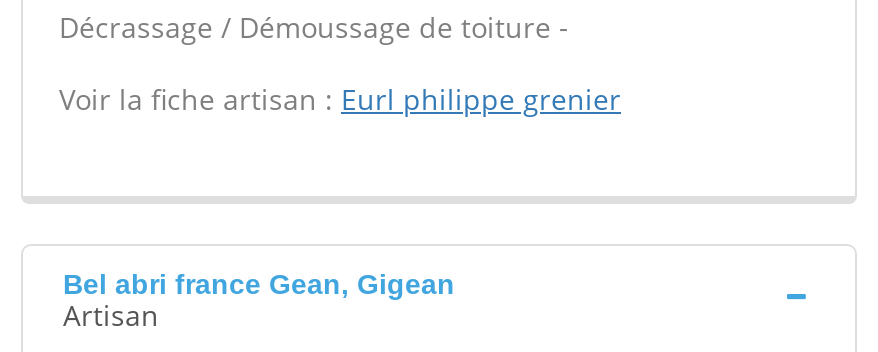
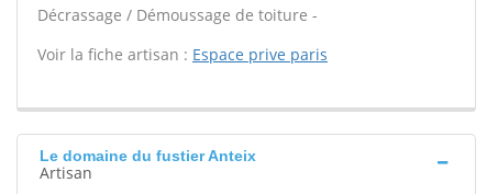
- Voir la fiche artisan : Eurl philippe grenier
+ Voir la fiche artisan : Espace prive paris

- Bel abri france Gean, Gigean
+ Le domaine du fustier Anteix
